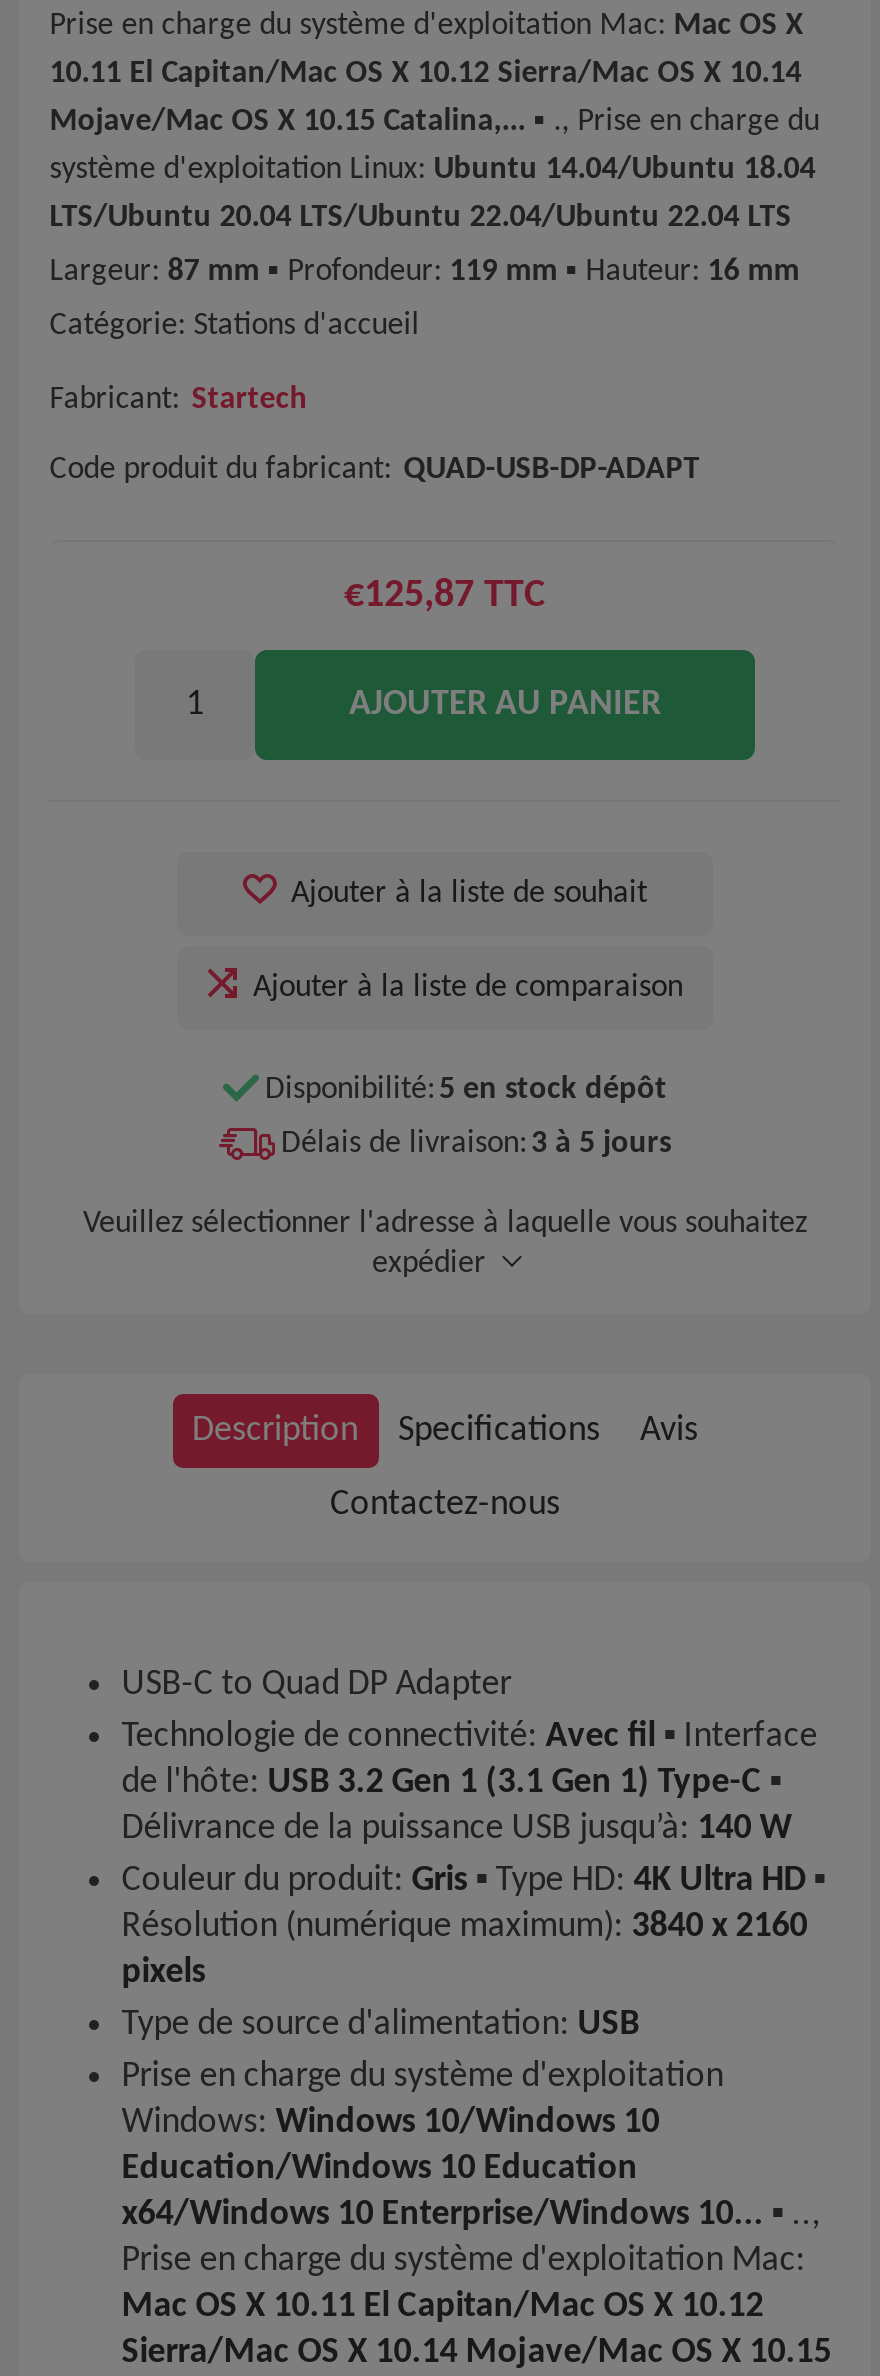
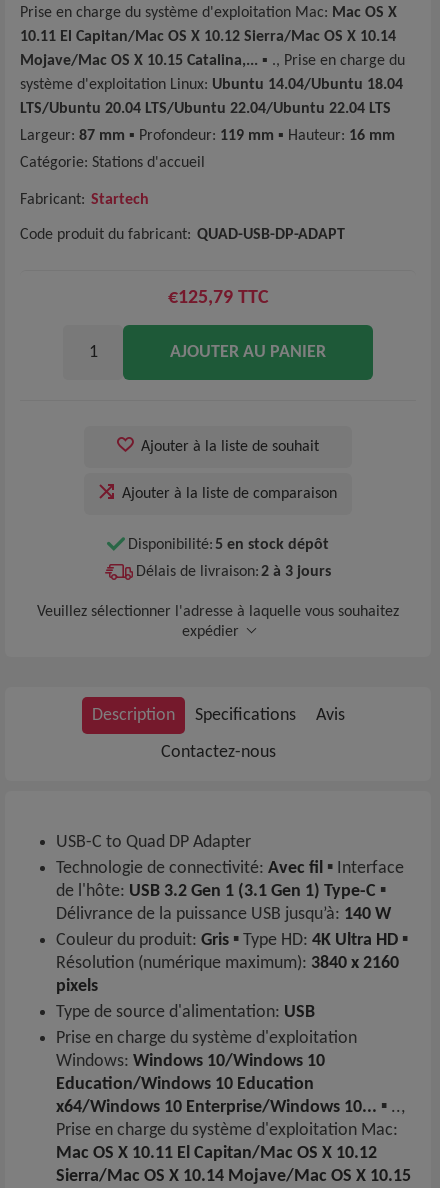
- €125,87 TTC
+ €125,79 TTC

- Délais de livraison: 3 à 5 jours
+ Délais de livraison: 2 à 3 jours
